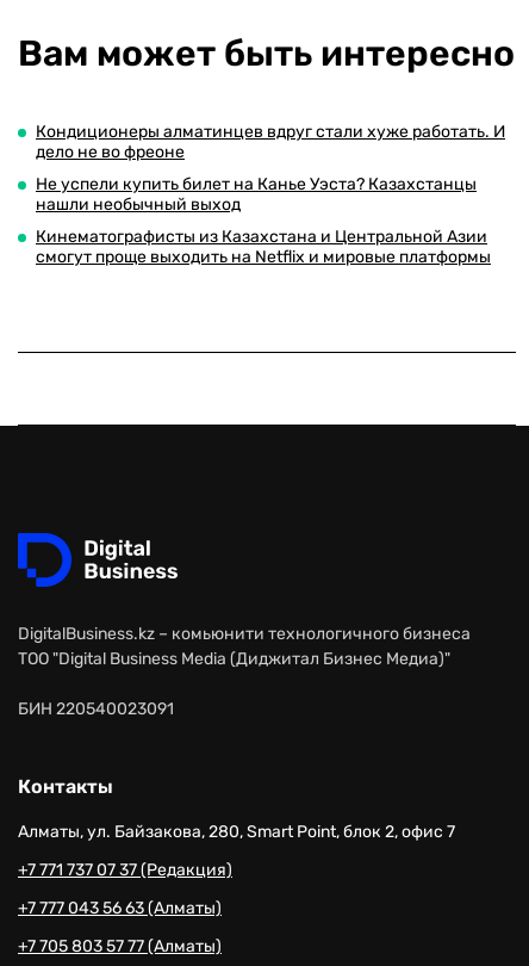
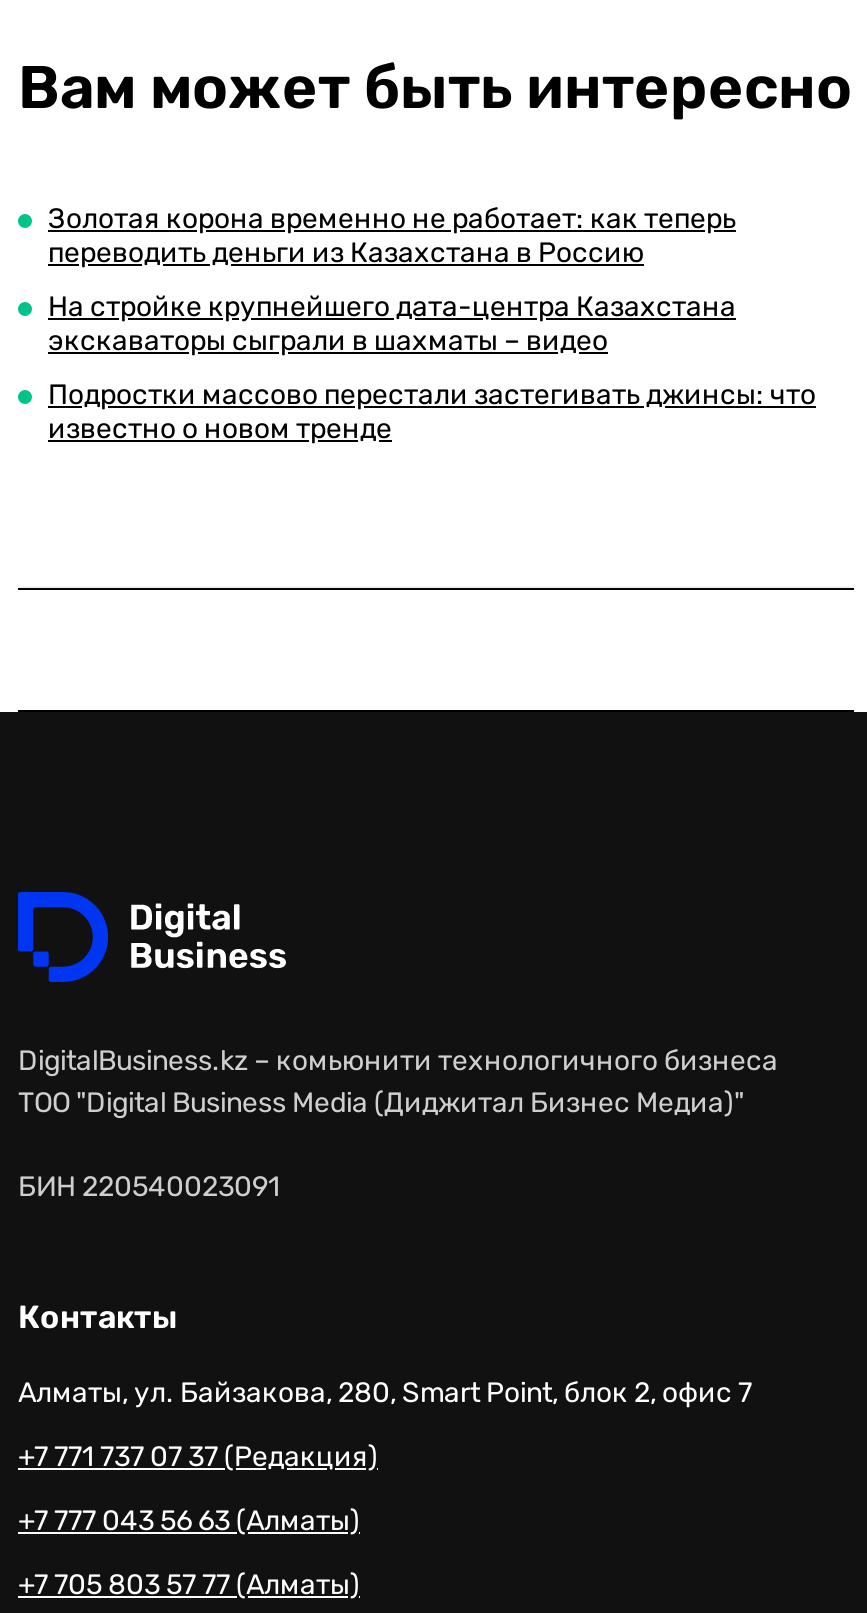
- Кондиционеры алматинцев вдруг стали хуже работать. И
- дело не во фреоне
+ Золотая корона временно не работает: как теперь
+ переводить деньги из Казахстана в Россию

- Не успели купить билет на Канье Уэста? Казахстанцы
- нашли необычный выход
+ На стройке крупнейшего дата-центра Казахстана
+ экскаваторы сыграли в шахматы – видео

- Кинематографисты из Казахстана и Центральной Азии
- смогут проще выходить на Netflix и мировые платформы
+ Подростки массово перестали застегивать джинсы: что
+ известно о новом тренде
